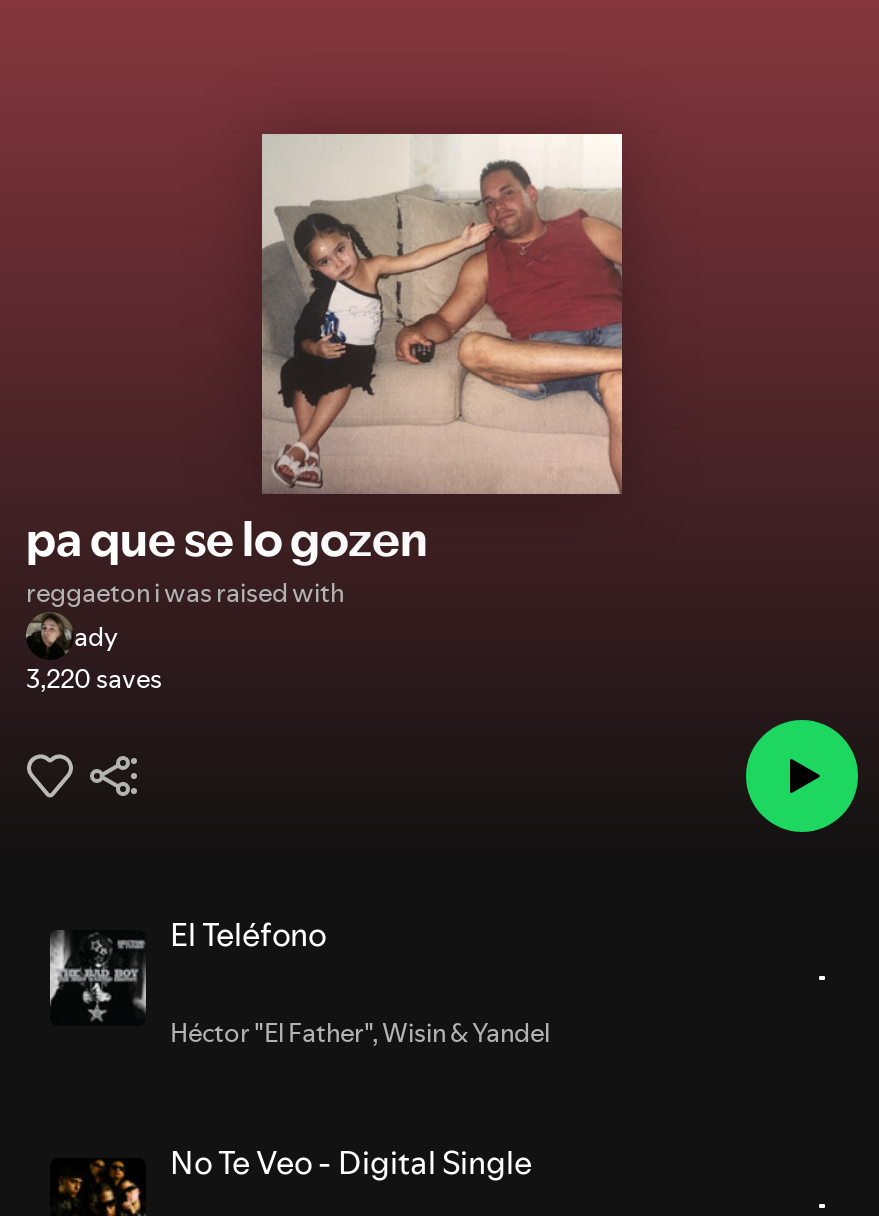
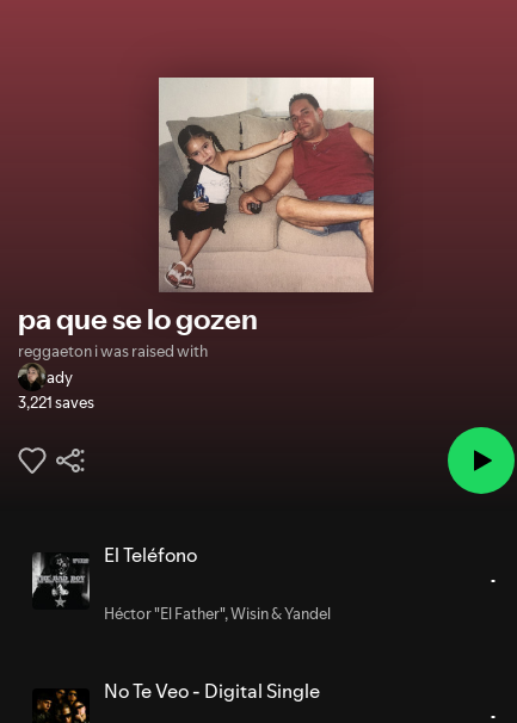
- 3,220 saves
+ 3,221 saves
